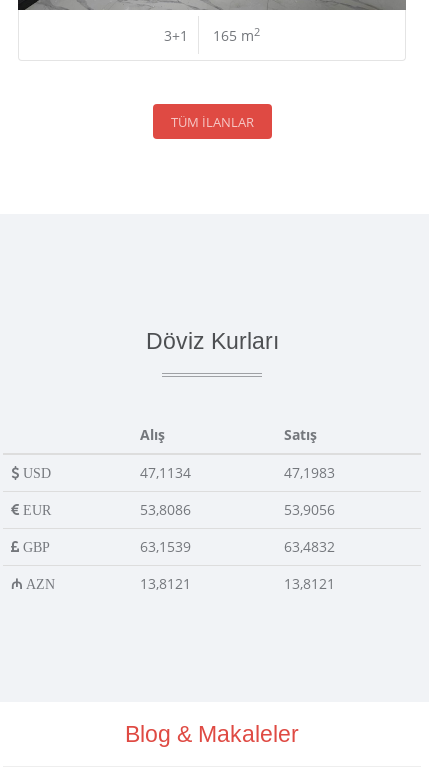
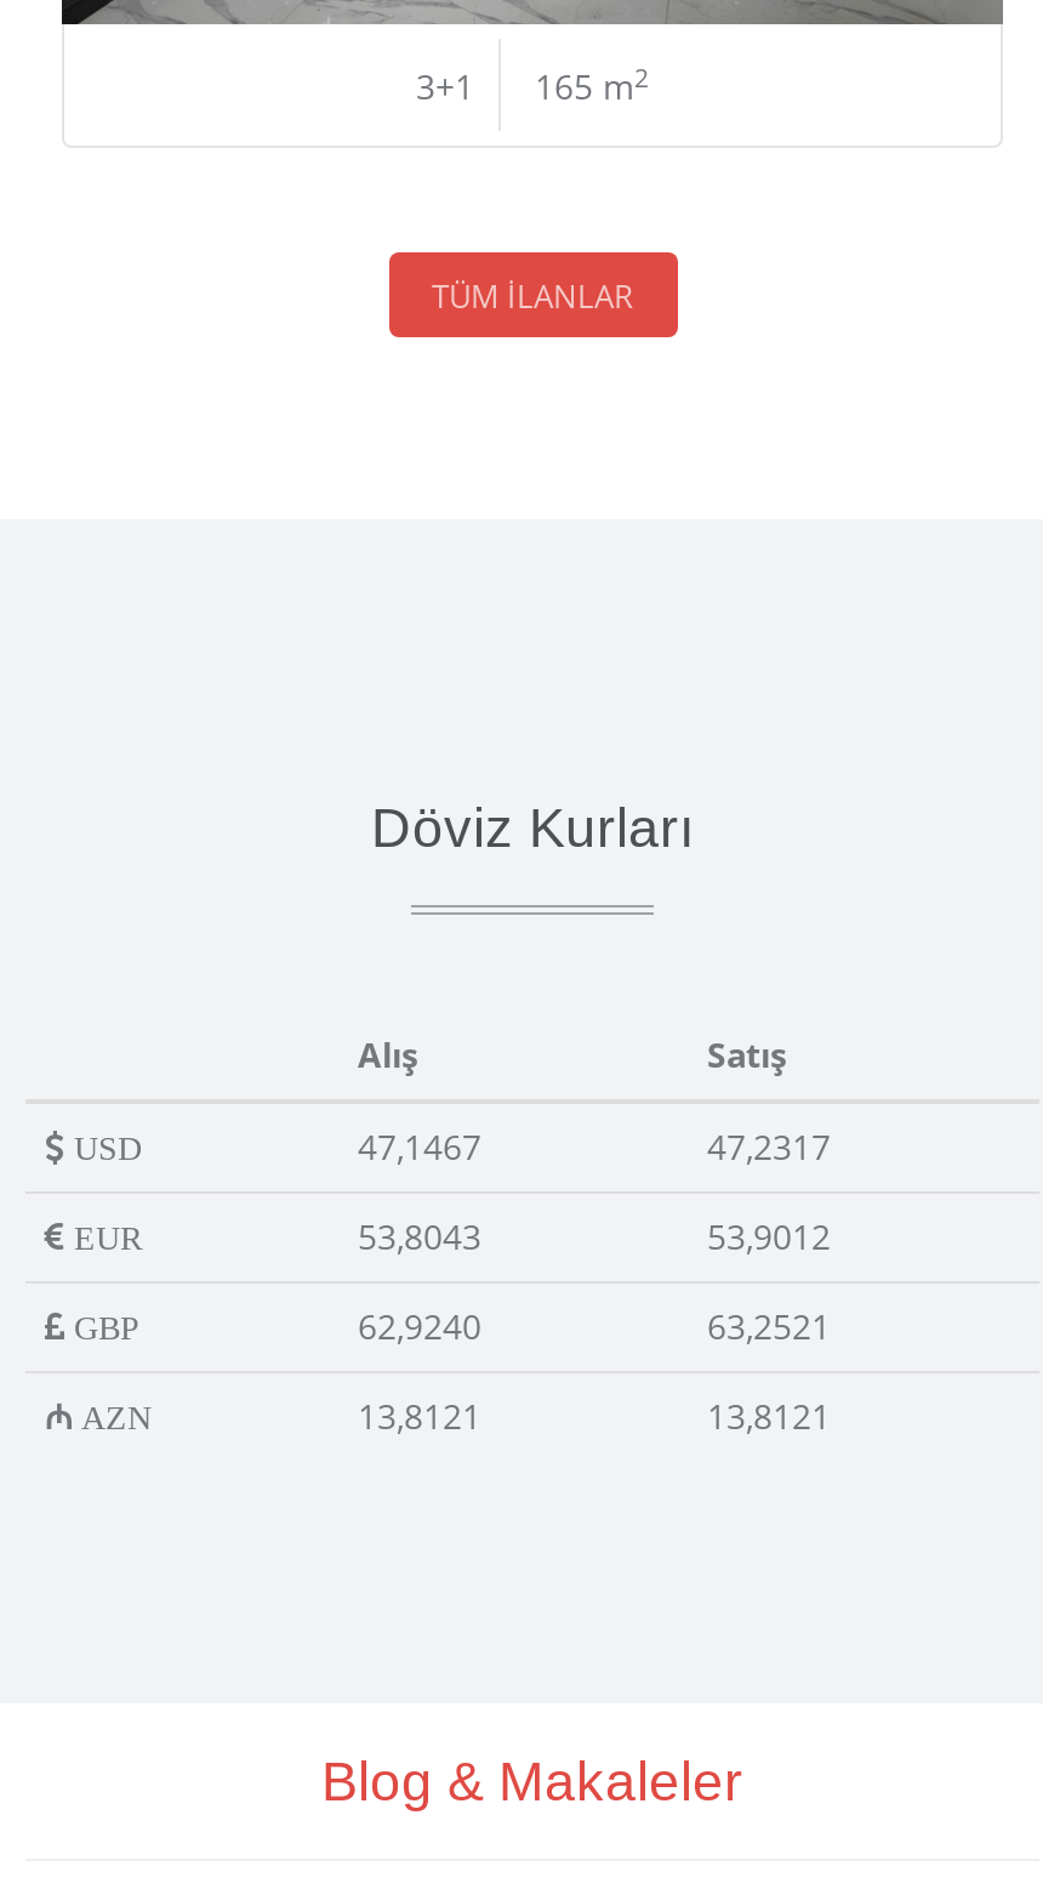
- 47,1134
+ 47,1467

- 47,1983
+ 47,2317

- 53,8086
+ 53,8043

- 53,9056
+ 53,9012

- 63,1539
+ 62,9240

- 63,4832
+ 63,2521
